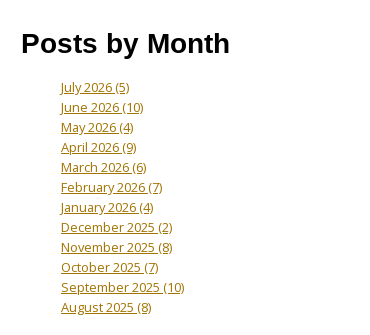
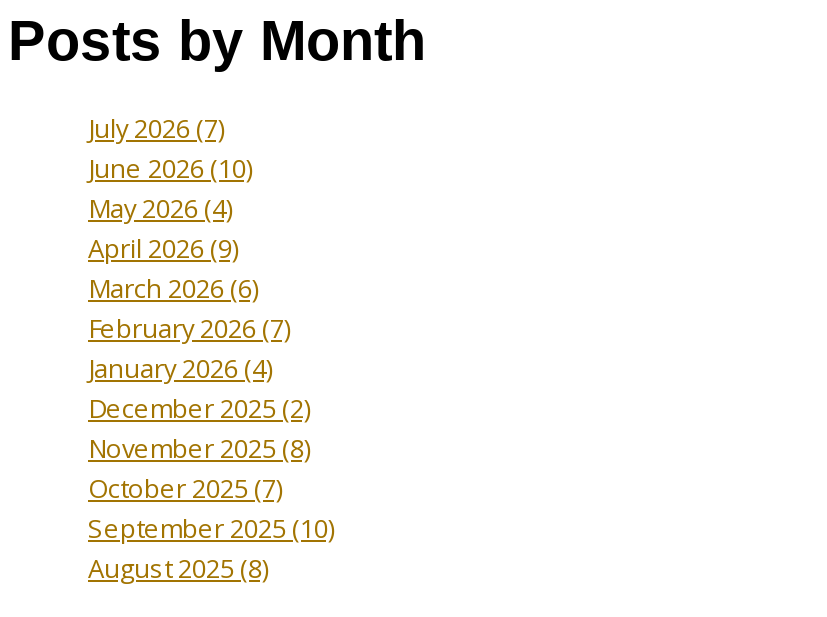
- July 2026 (5)
+ July 2026 (7)
